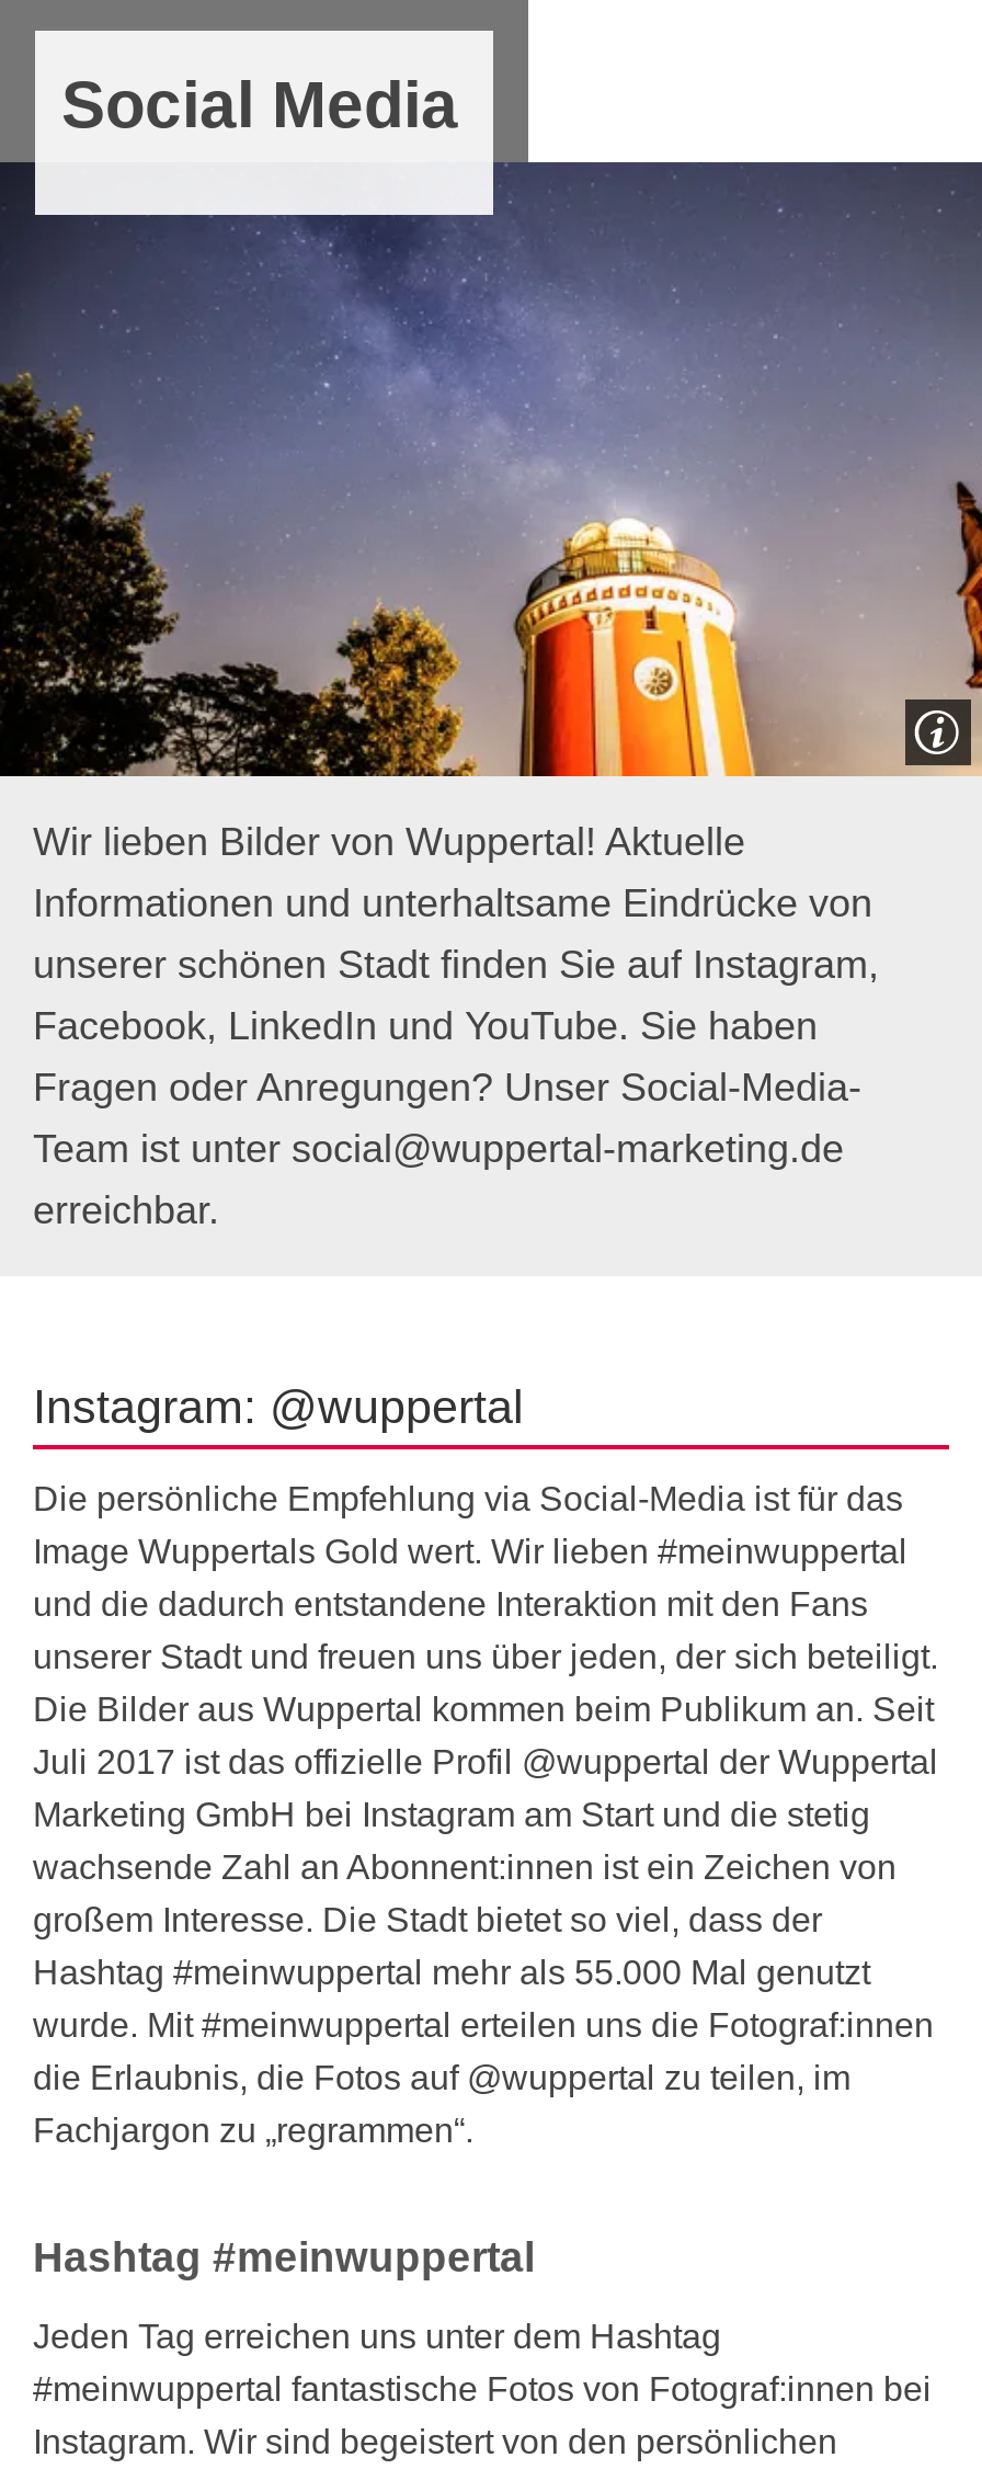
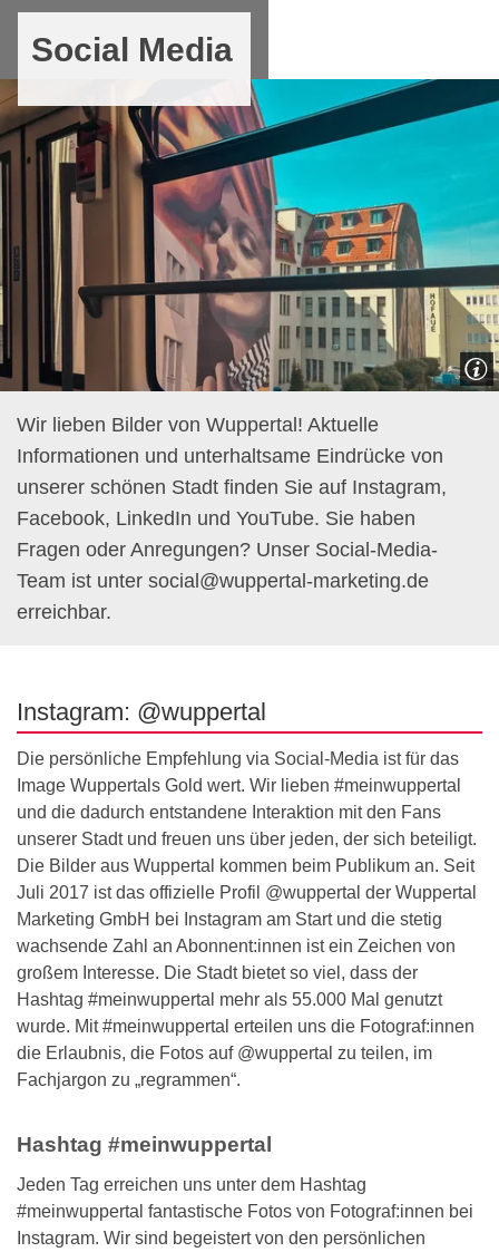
- [image]
+ [image]
